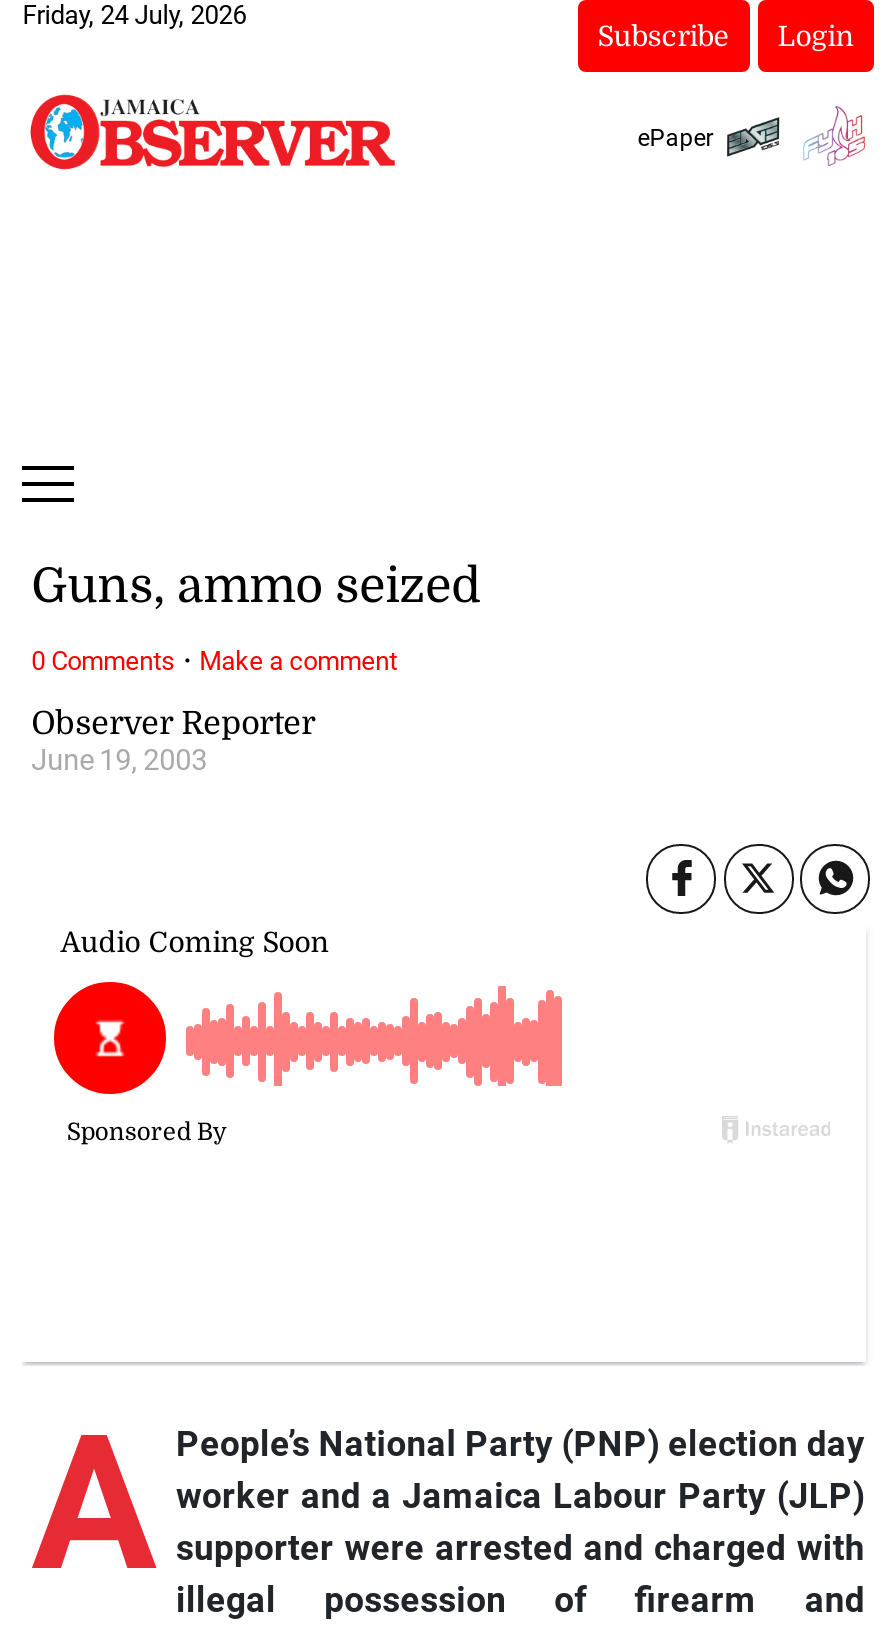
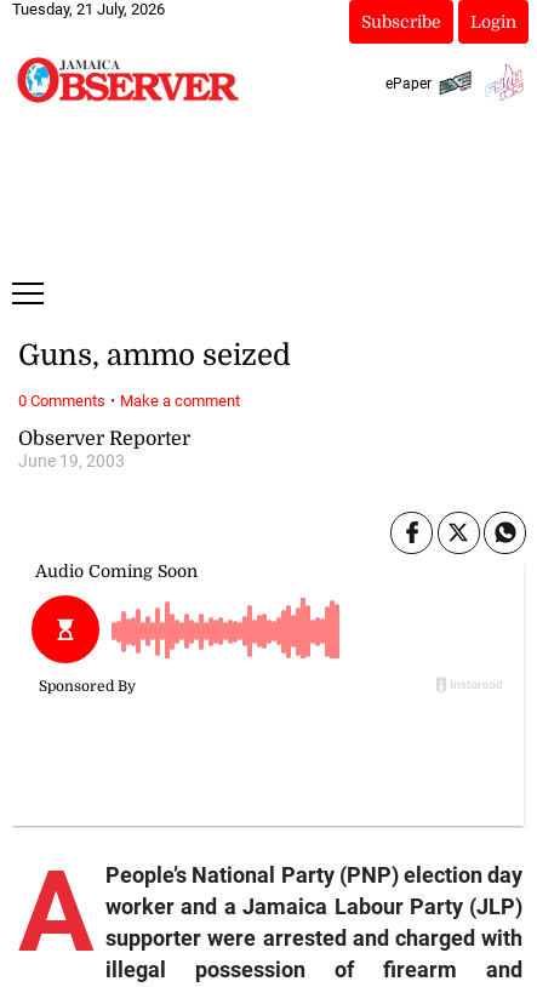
- Friday, 24 July, 2026
+ Tuesday, 21 July, 2026
